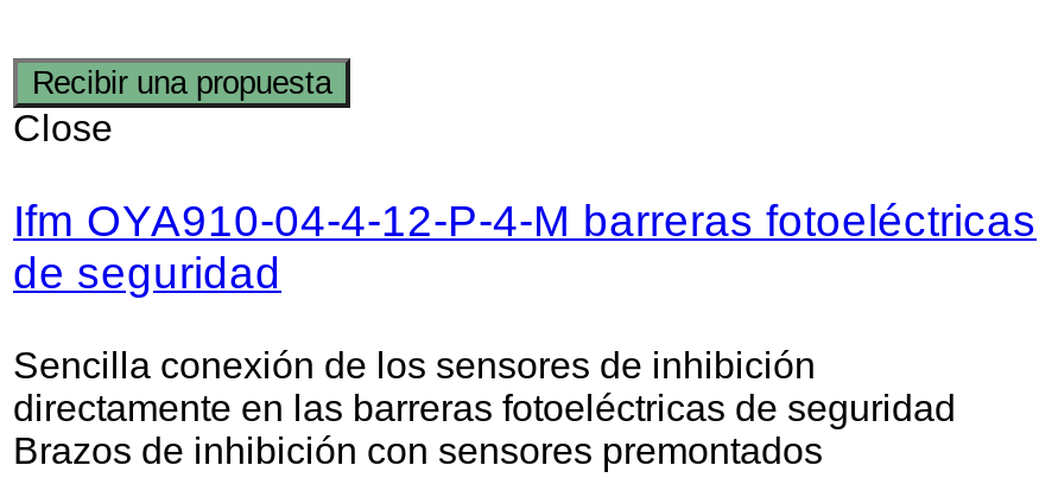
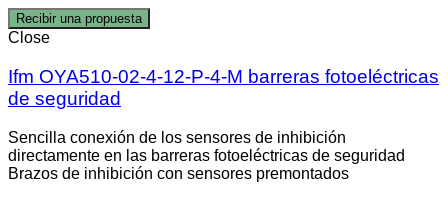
- Ifm OYA910-04-4-12-P-4-M barreras fotoeléctricas
+ Ifm OYA510-02-4-12-P-4-M barreras fotoeléctricas
